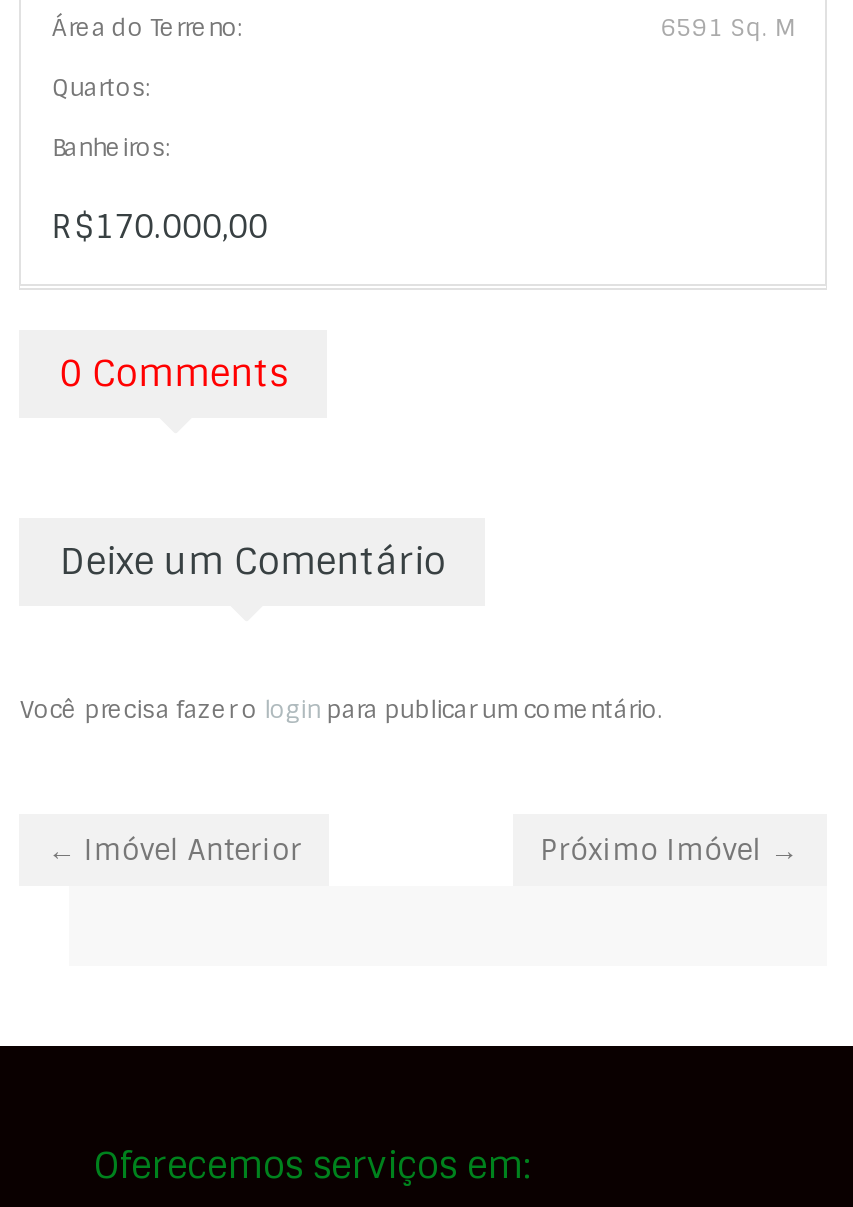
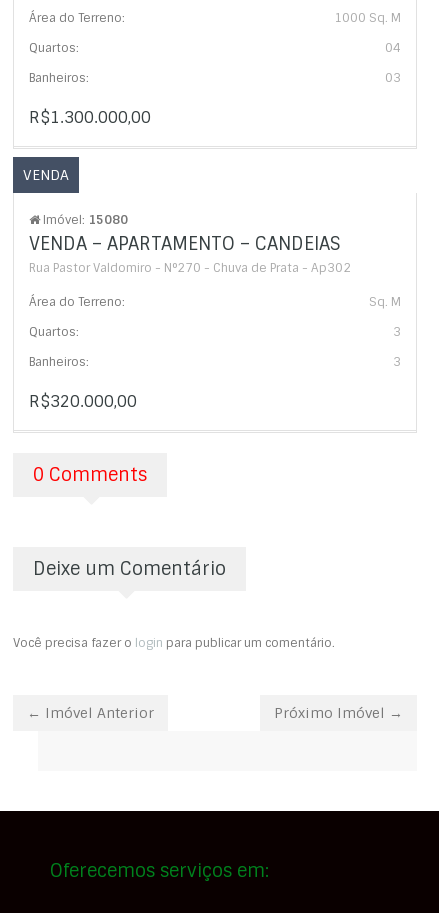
- 6591 Sq. M
+ 1000 Sq. M

+ 04

- R$170.000,00
+ 03
+ R$1.300.000,00
+ VENDA
+ Imóvel: 15080
+ VENDA – APARTAMENTO – CANDEIAS
+ Rua Pastor Valdomiro - N°270 - Chuva de Prata - Ap302
+ Área do Terreno:
+ Sq. M
+ Quartos:
+ 3
+ Banheiros:
+ 3
+ R$320.000,00
